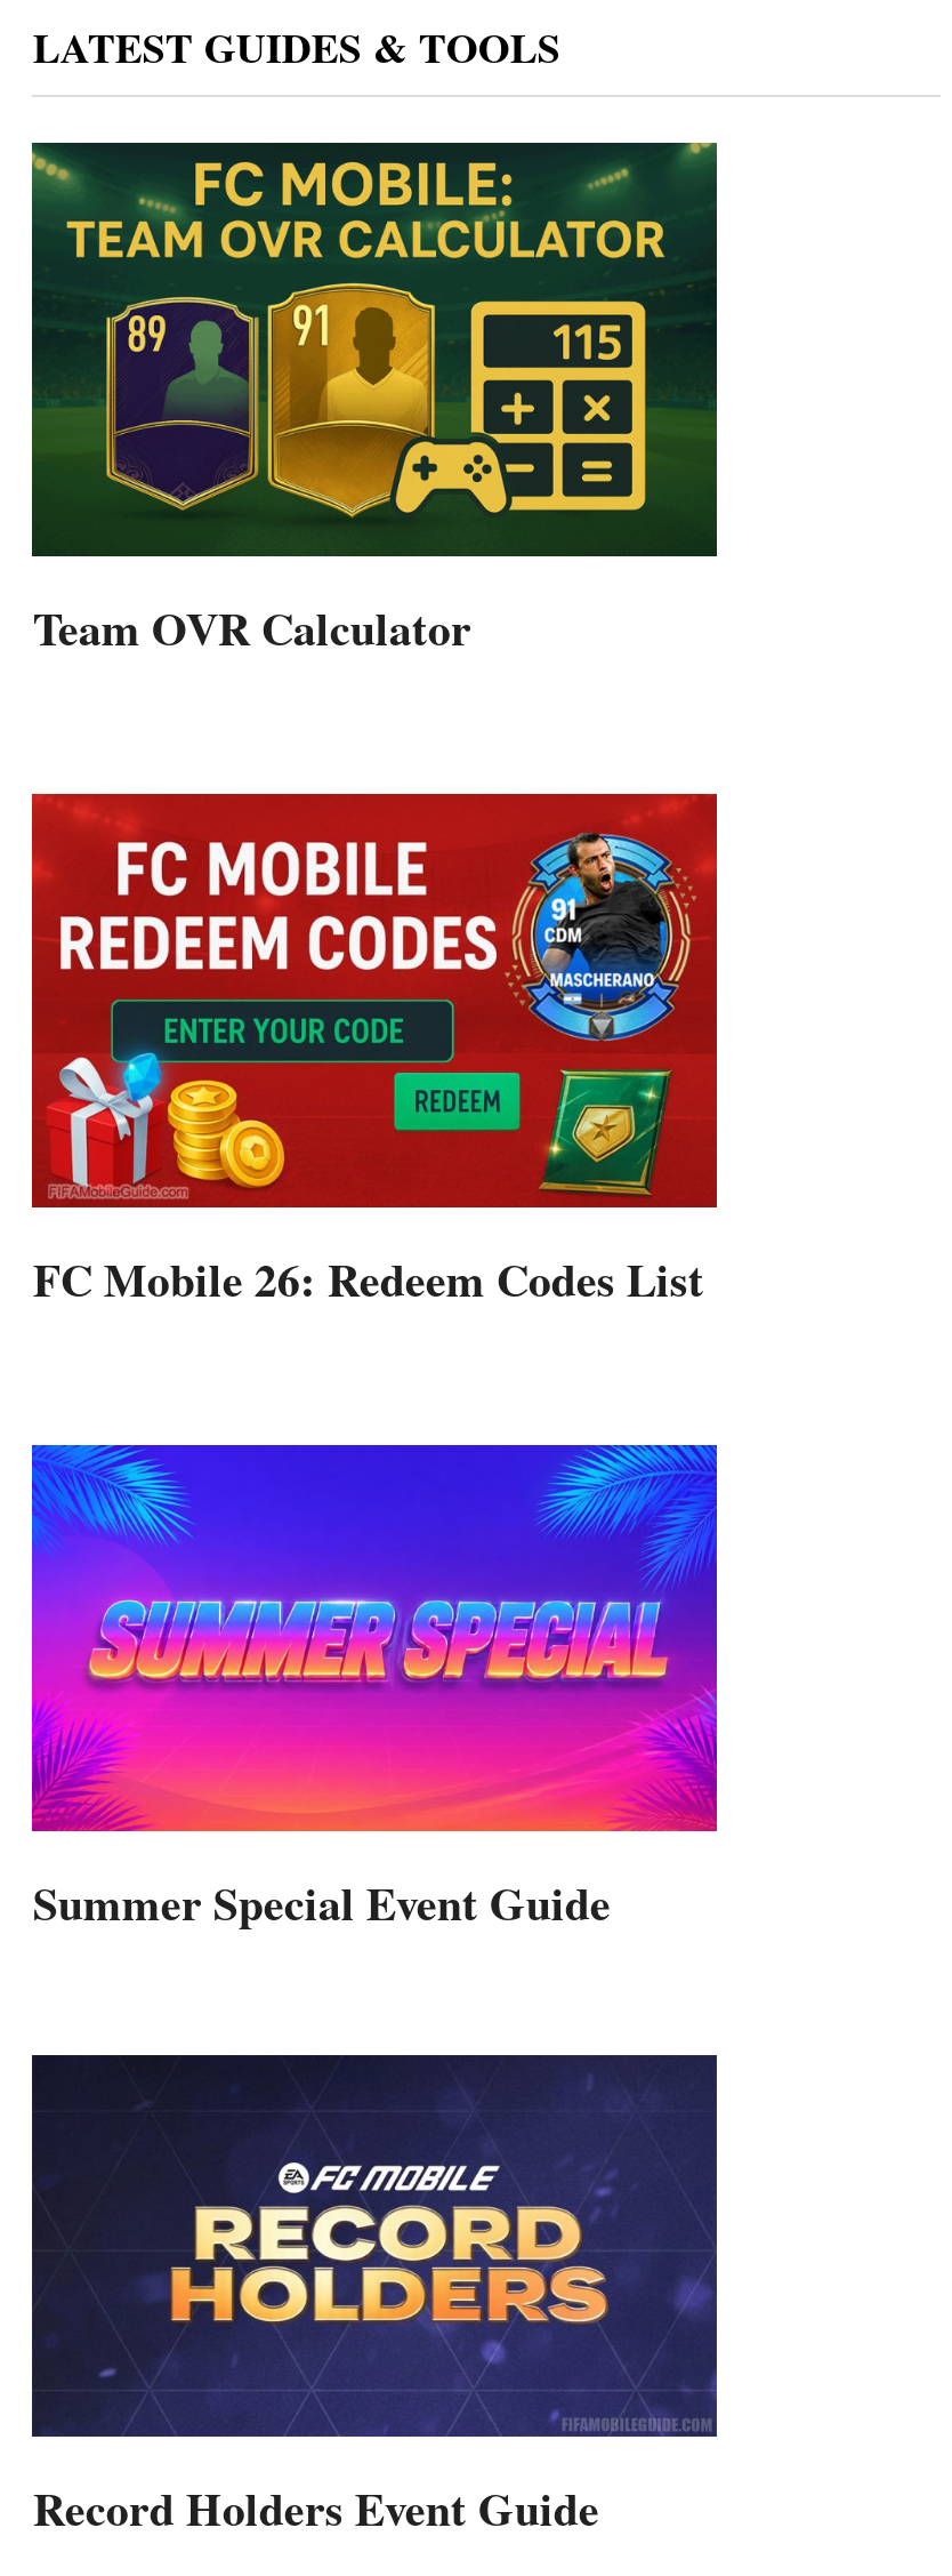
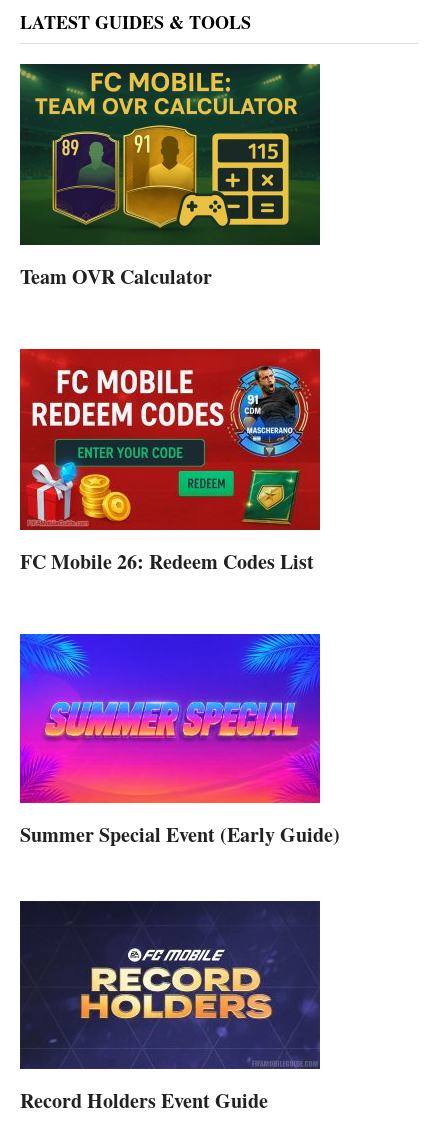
- Summer Special Event Guide
+ Summer Special Event (Early Guide)
